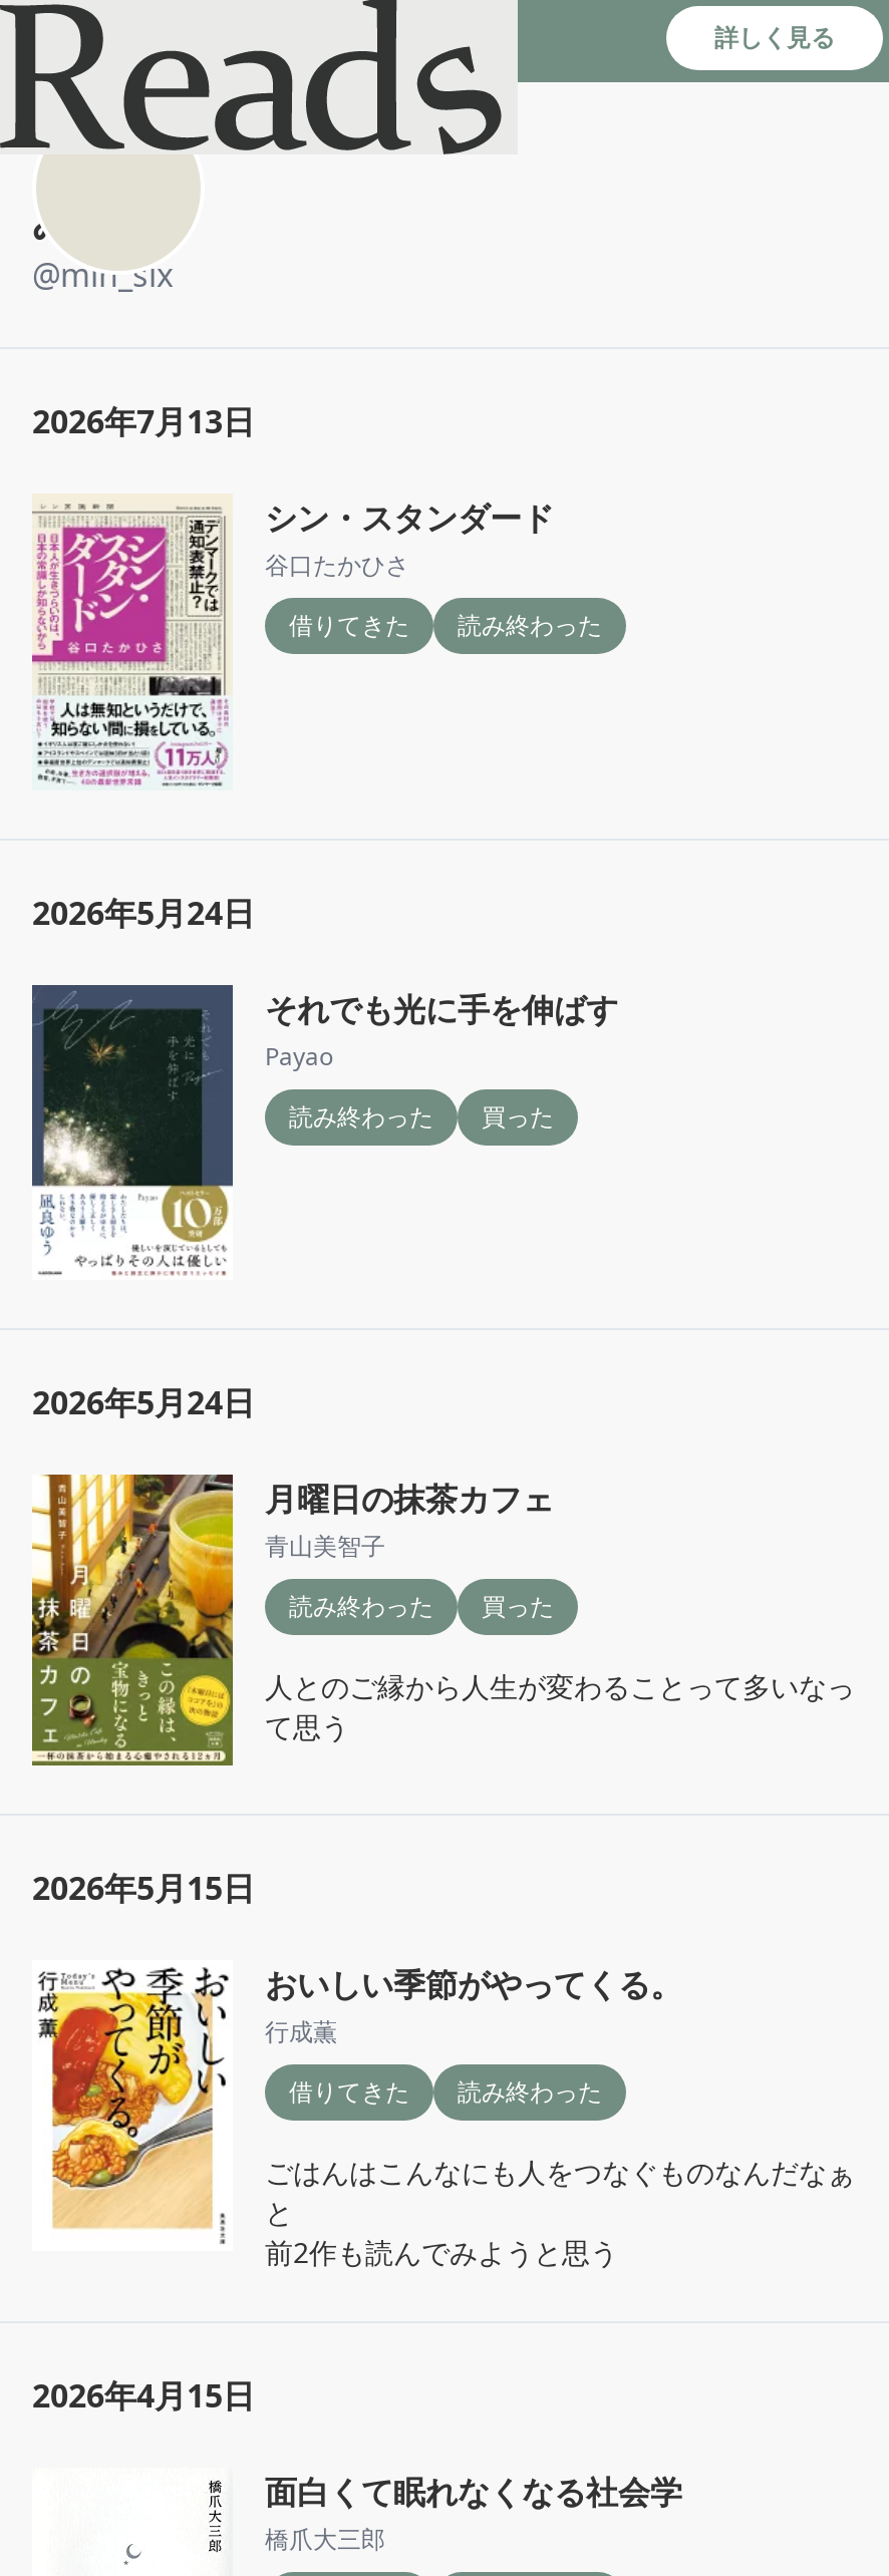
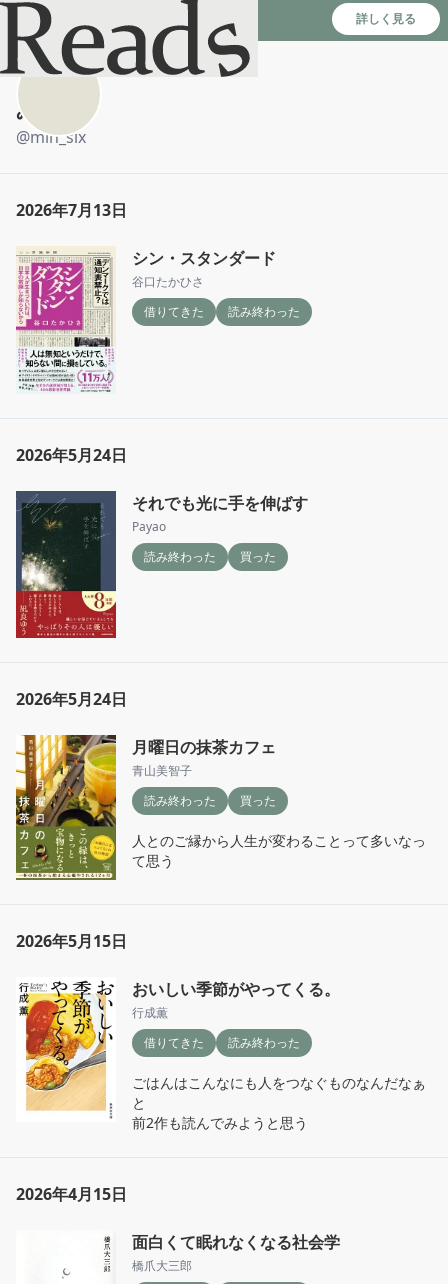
- [image]
+ [image]
